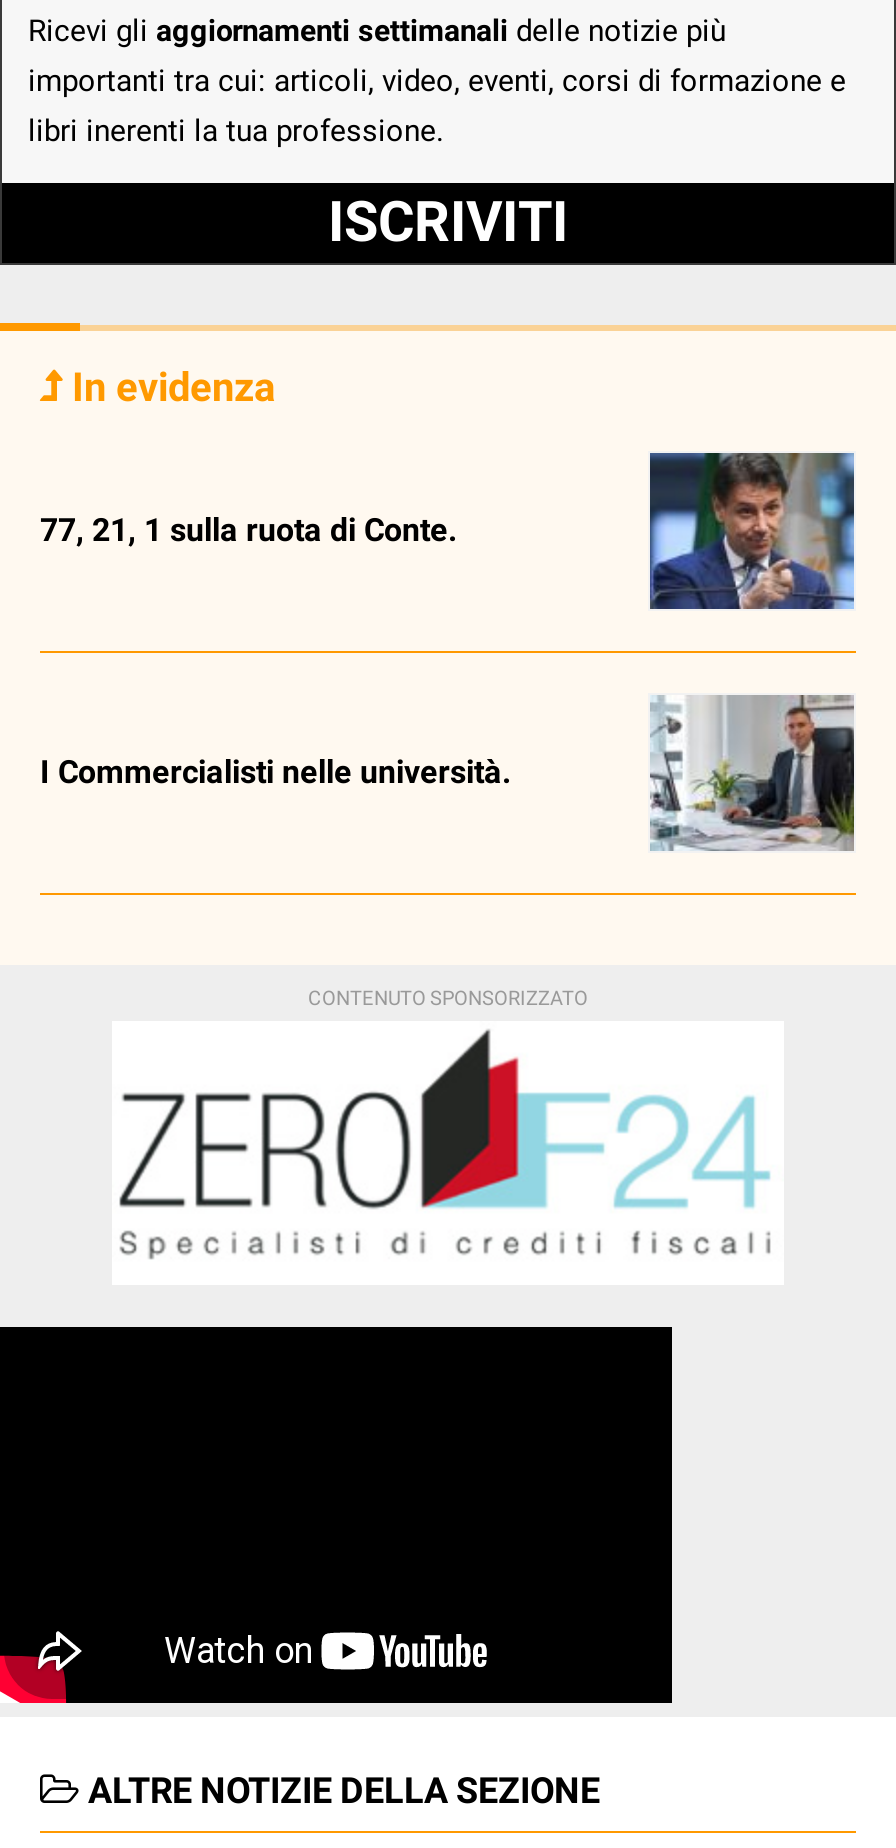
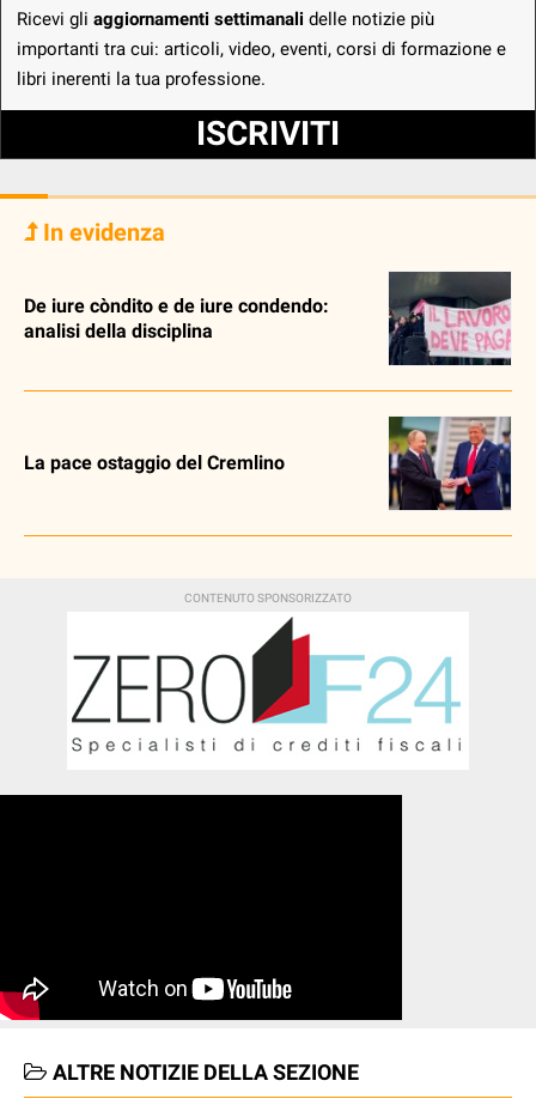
- [image]
+ [image]

- 77, 21, 1 sulla ruota di Conte.
+ De iure còndito e de iure condendo:
+ analisi della disciplina

- [image]
+ [image]

- I Commercialisti nelle università.
+ La pace ostaggio del Cremlino
